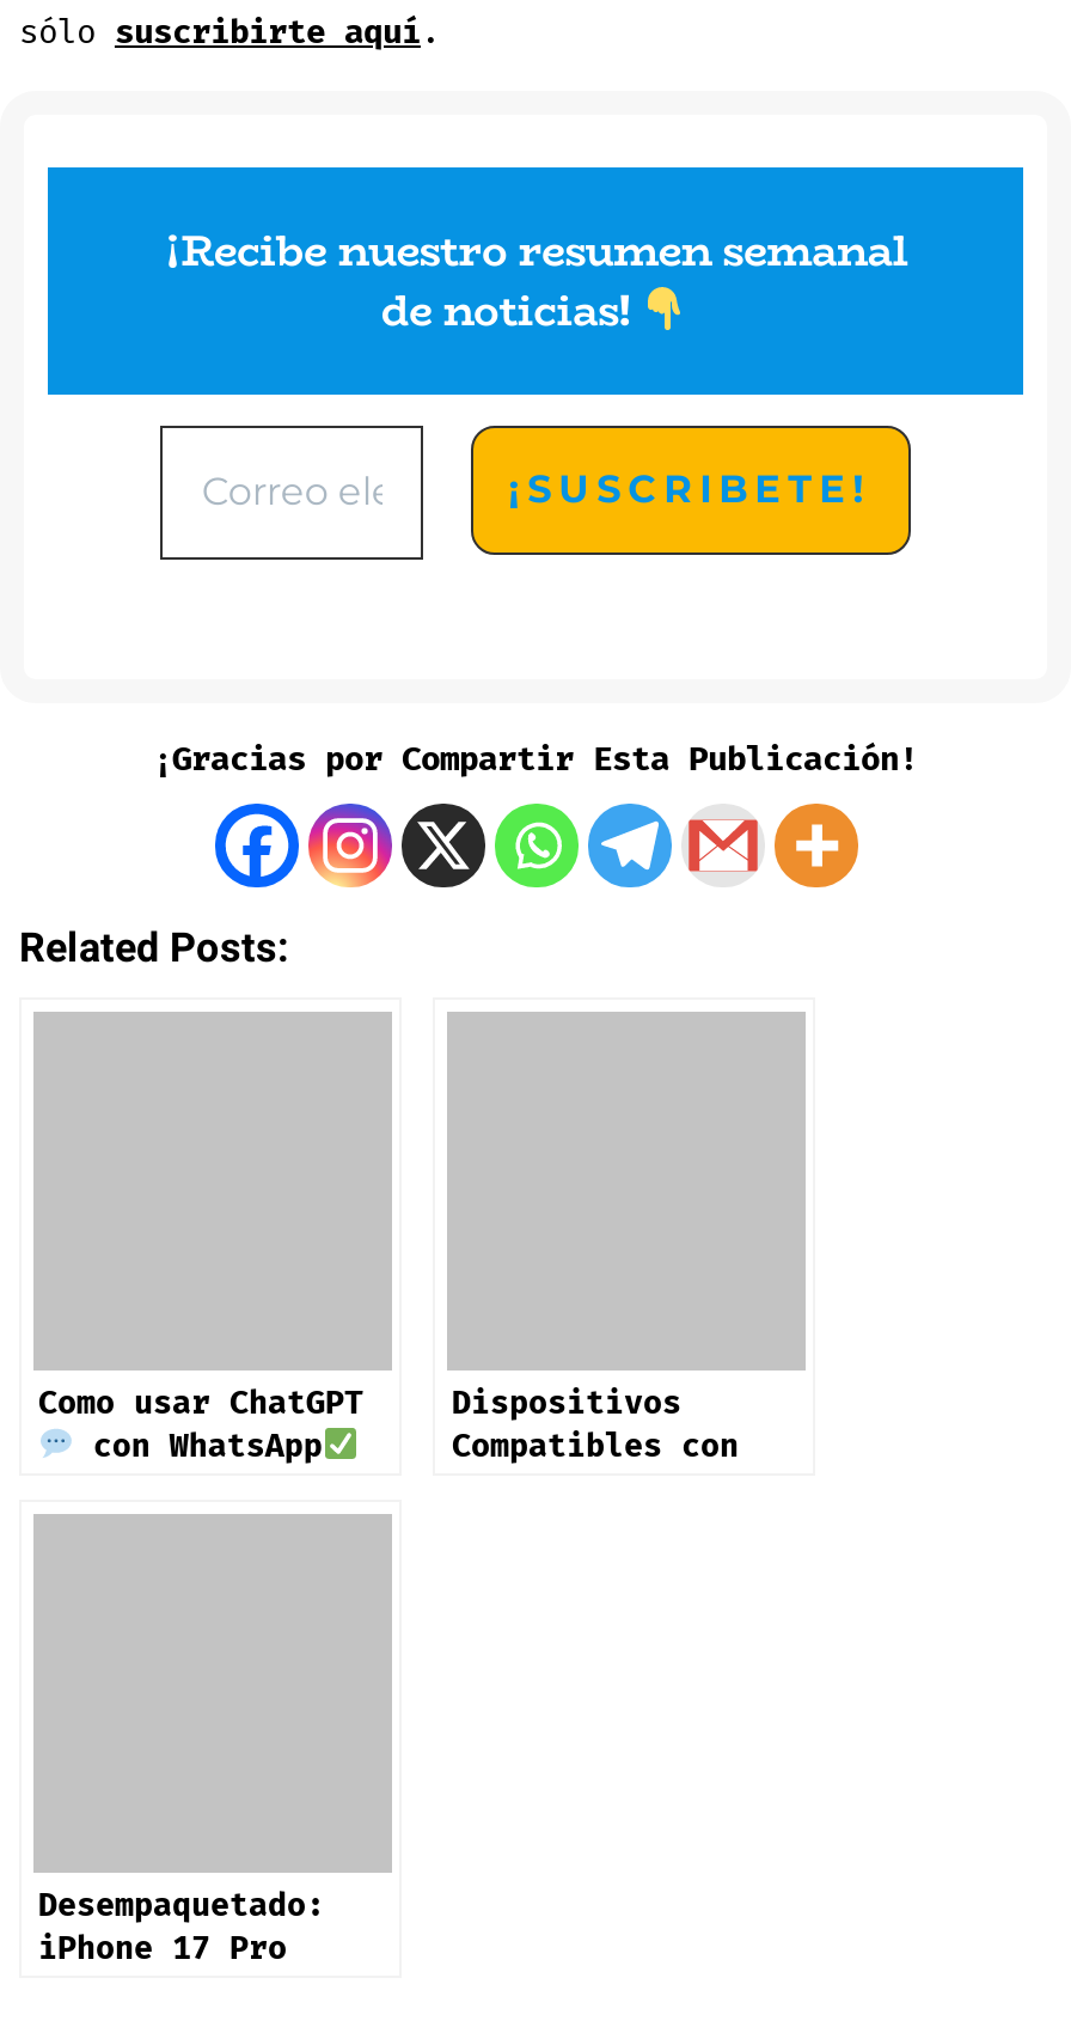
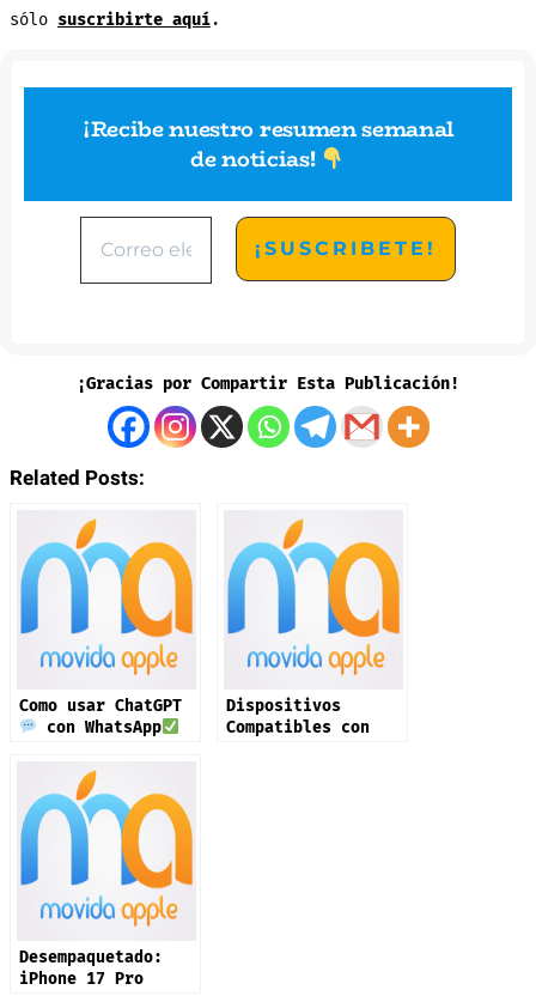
+ [image]

+ [image]

+ [image]
